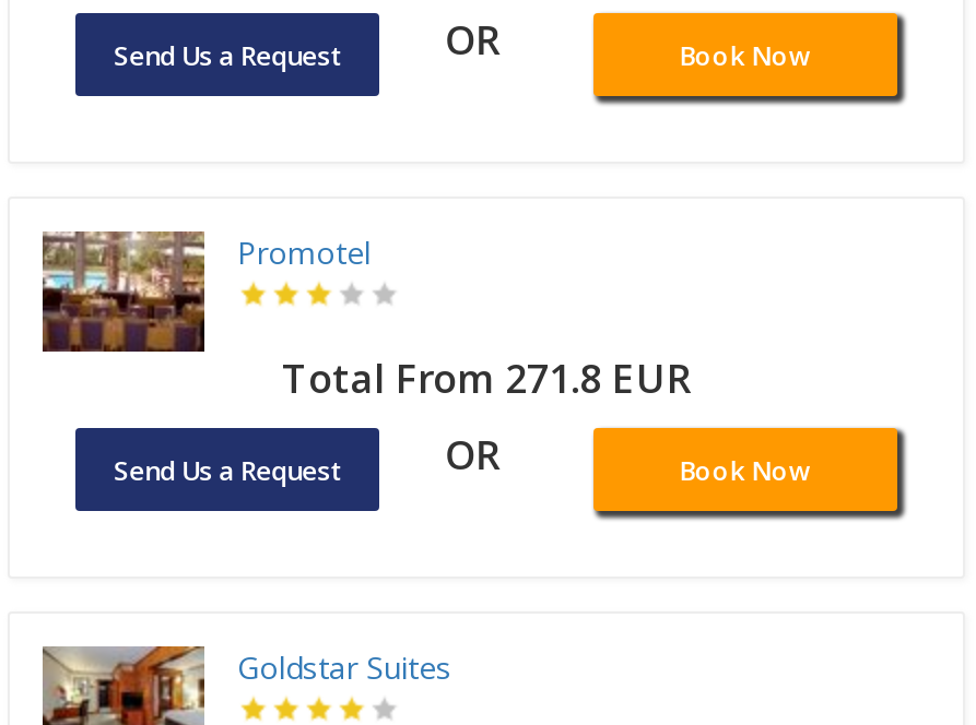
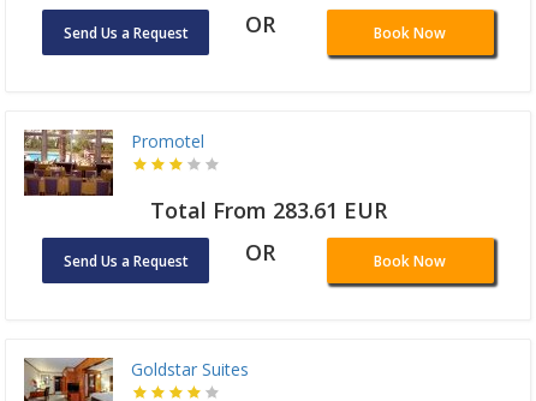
- Total From 271.8 EUR
+ Total From 283.61 EUR
